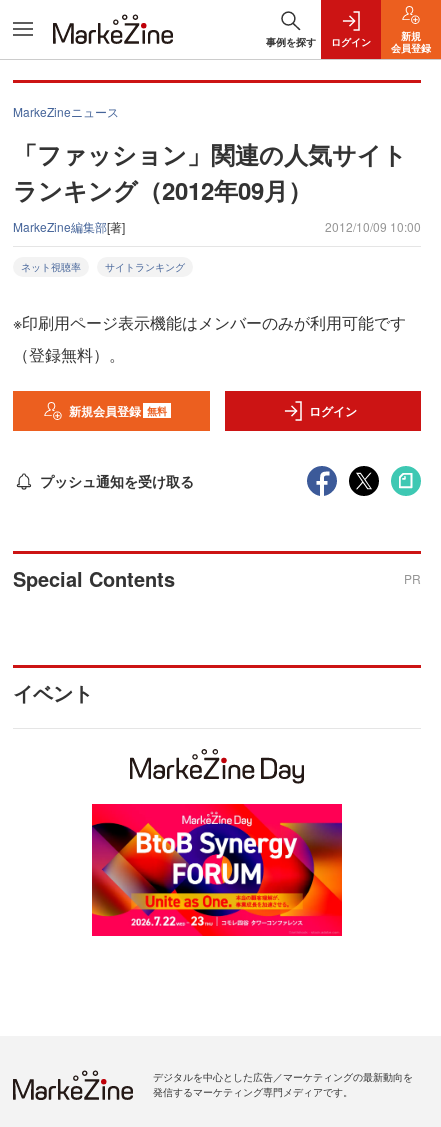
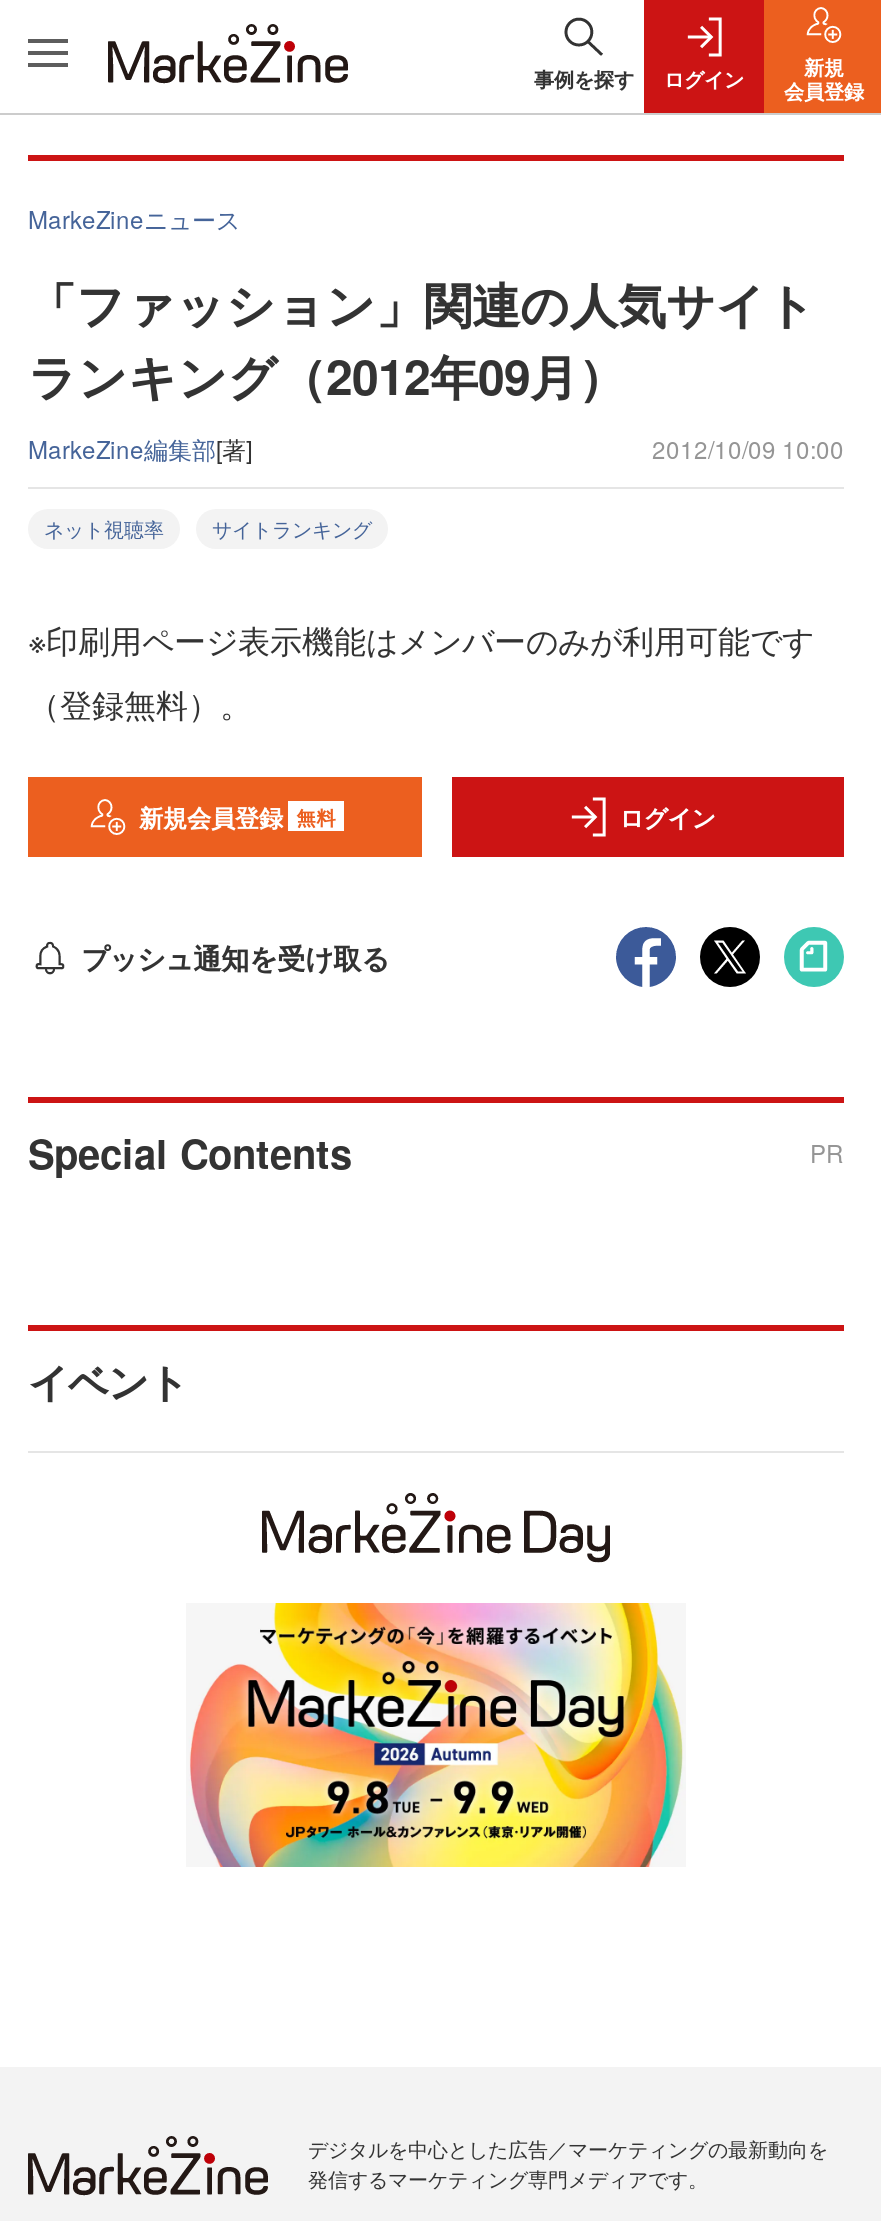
- [image]
+ [image]
